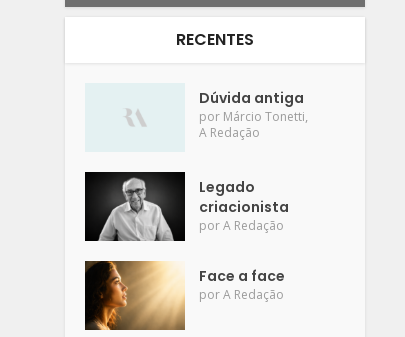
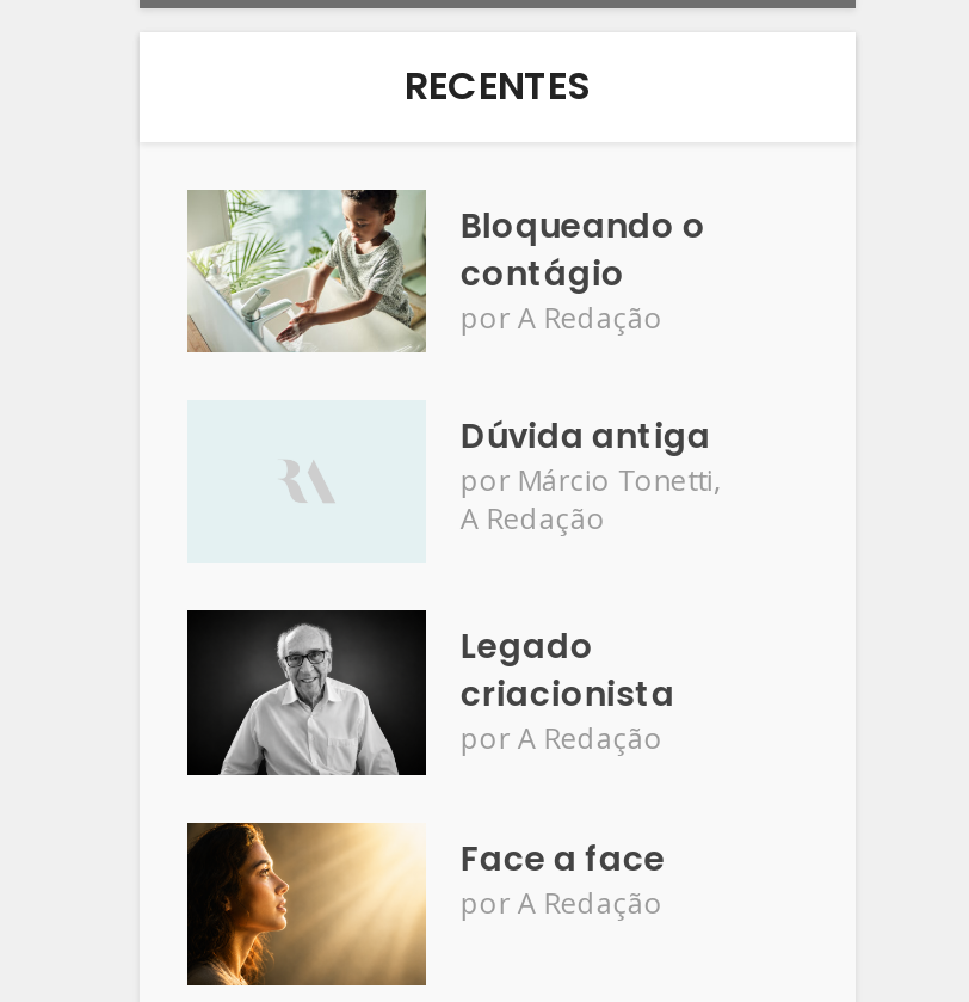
+ [image]
+ Bloqueando o
+ contágio
+ por A Redação
